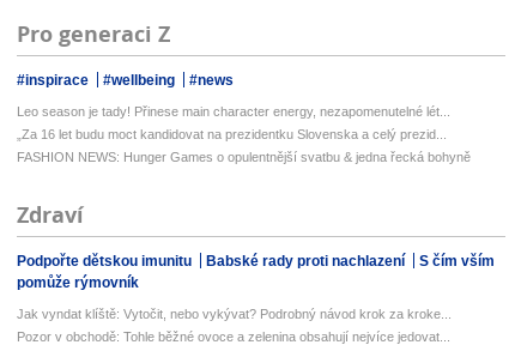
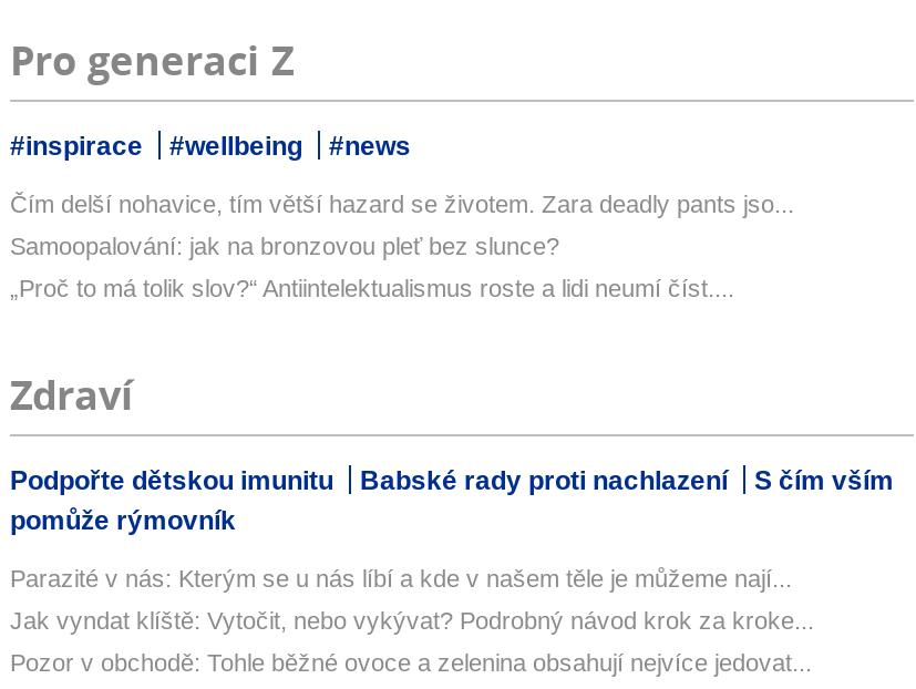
- Leo season je tady! Přinese main character energy, nezapomenutelné lét...
+ Čím delší nohavice, tím větší hazard se životem. Zara deadly pants jso...

- „Za 16 let budu moct kandidovat na prezidentku Slovenska a celý prezid...
+ Samoopalování: jak na bronzovou pleť bez slunce?

- FASHION NEWS: Hunger Games o opulentnější svatbu & jedna řecká bohyně
+ „Proč to má tolik slov?“ Antiintelektualismus roste a lidi neumí číst....

+ Parazité v nás: Kterým se u nás líbí a kde v našem těle je můžeme nají...
